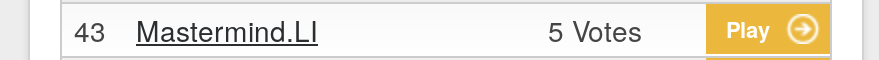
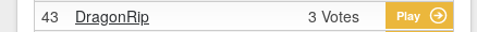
- Mastermind.LI
- 5 Votes
+ DragonRip
+ 3 Votes
